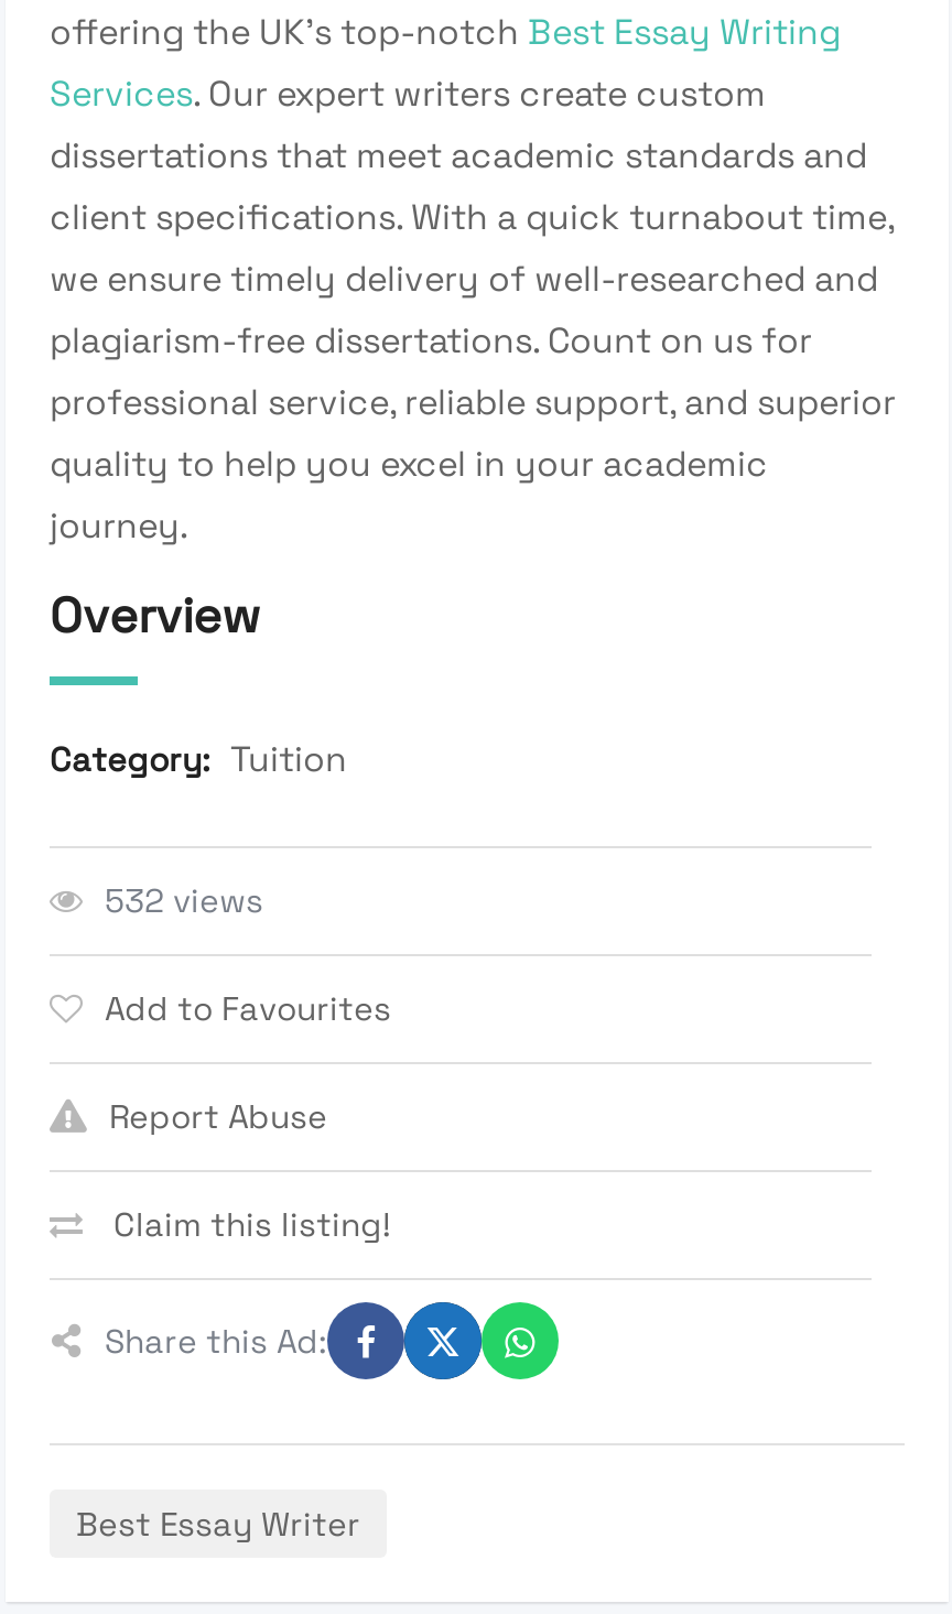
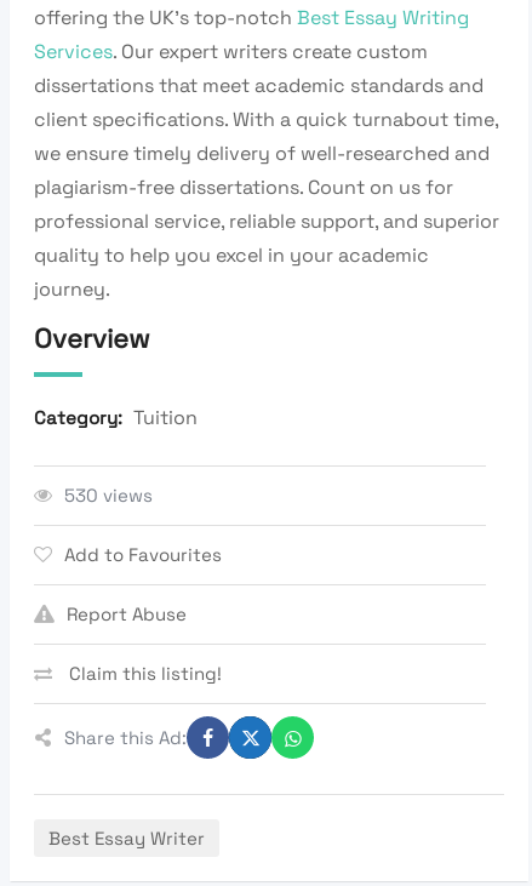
- 532 views
+ 530 views
